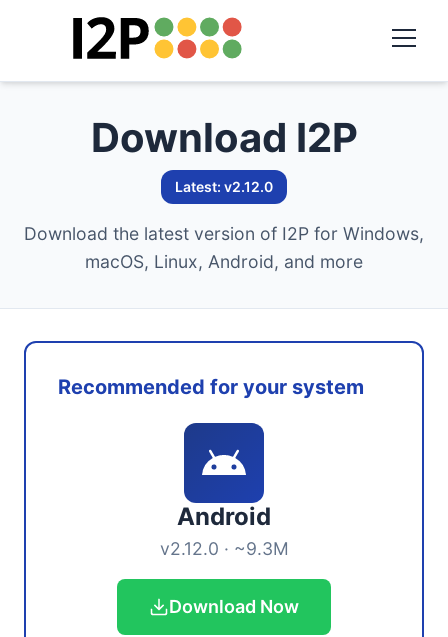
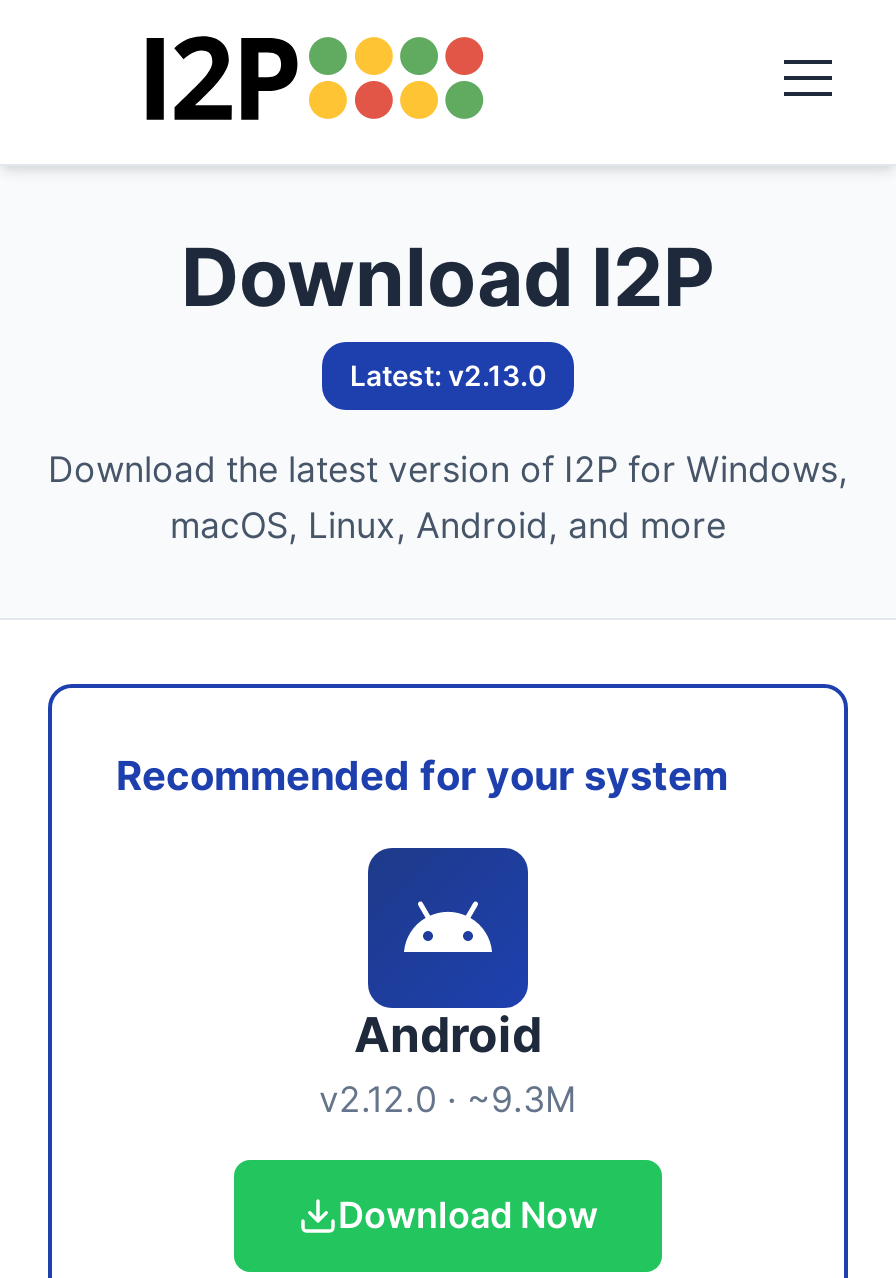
- Latest: v2.12.0
+ Latest: v2.13.0
